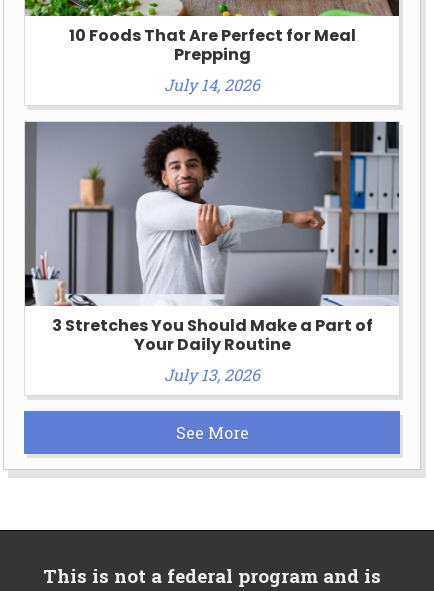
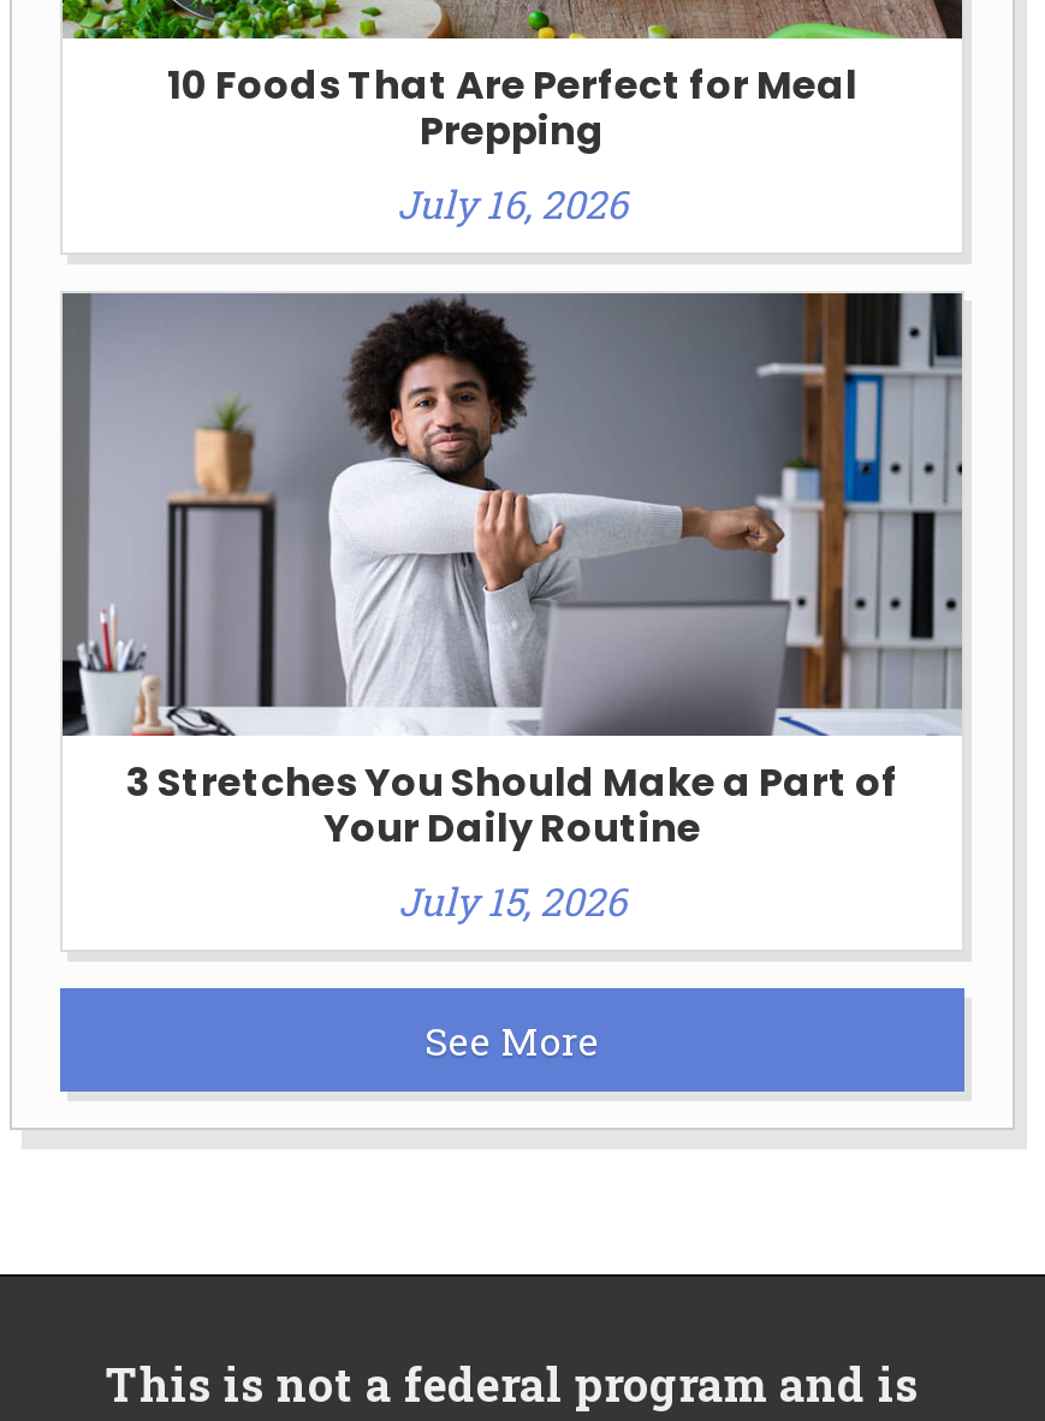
- July 14, 2026
+ July 16, 2026

- July 13, 2026
+ July 15, 2026
